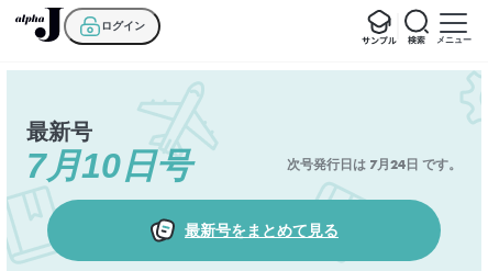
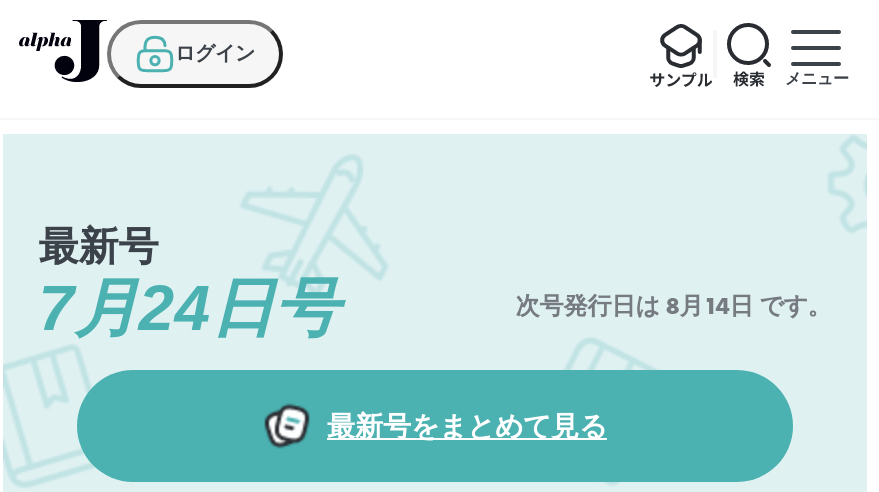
- 7月10日号
+ 7月24日号

- 次号発行日は7月24日です。
+ 次号発行日は8月14日です。
